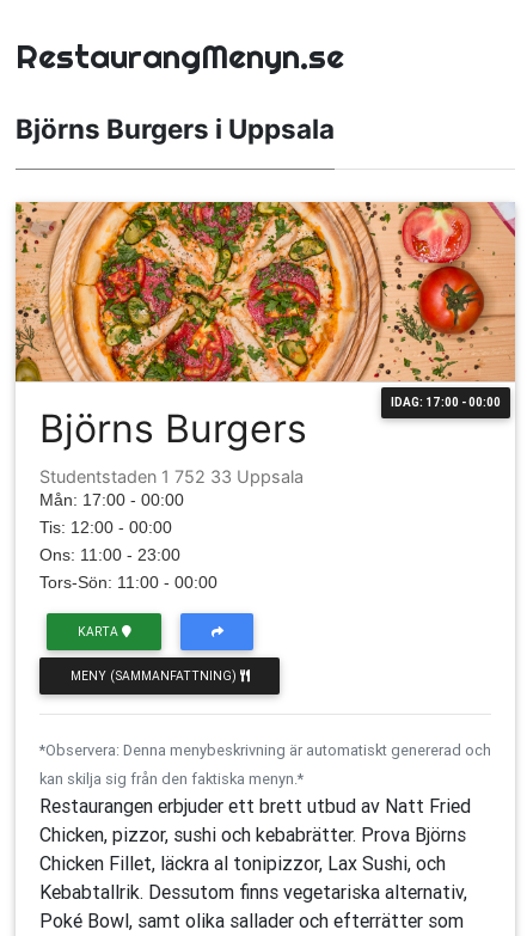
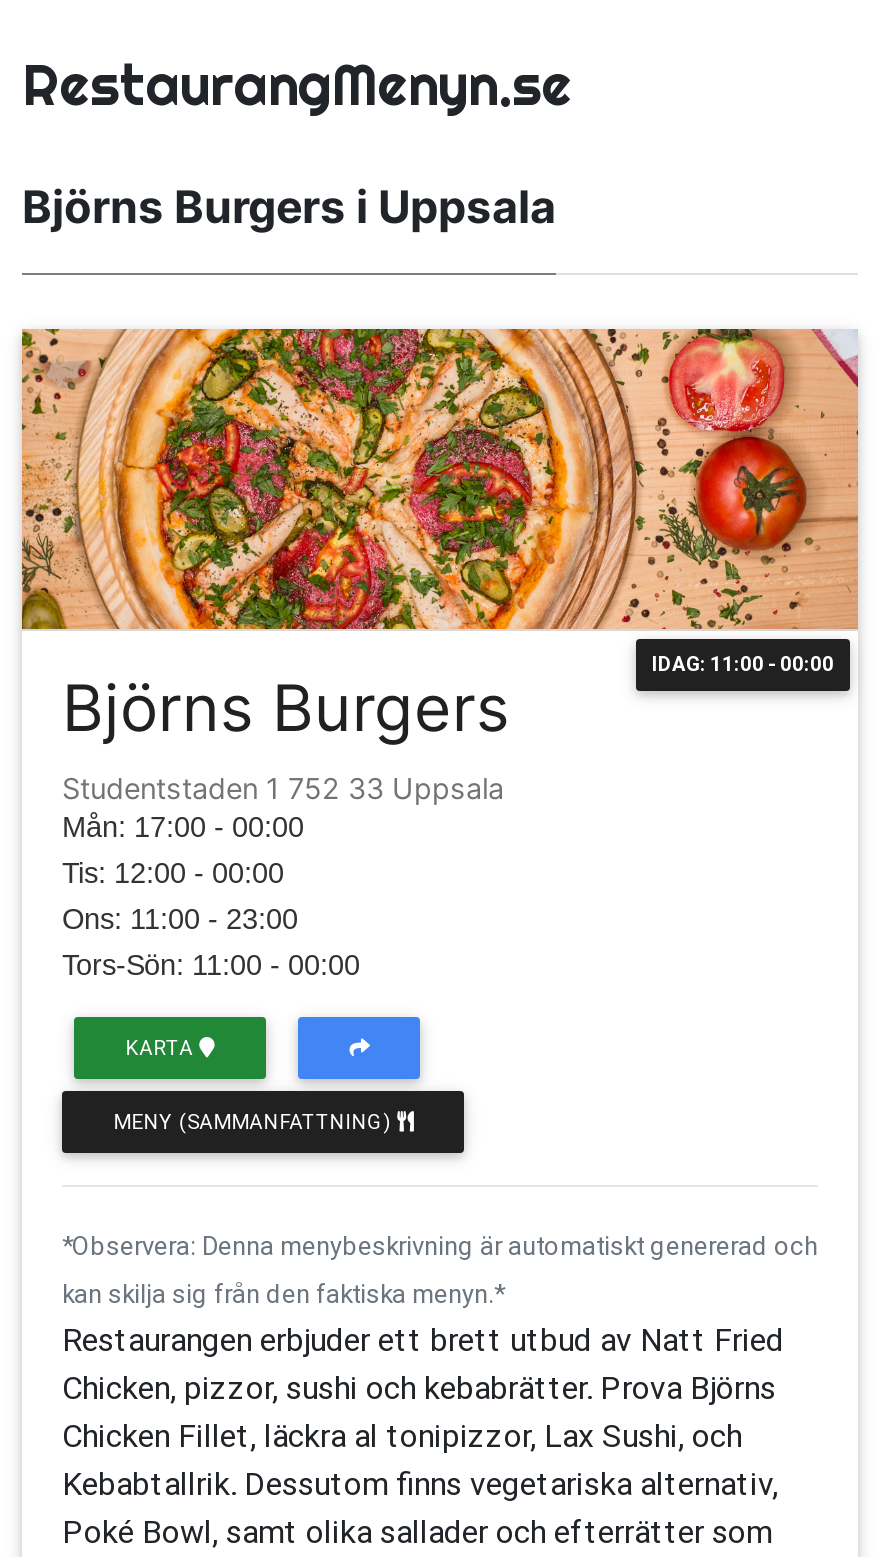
- IDAG: 17:00 - 00:00
+ IDAG: 11:00 - 00:00
